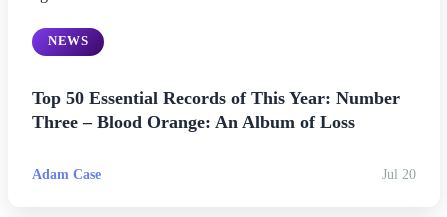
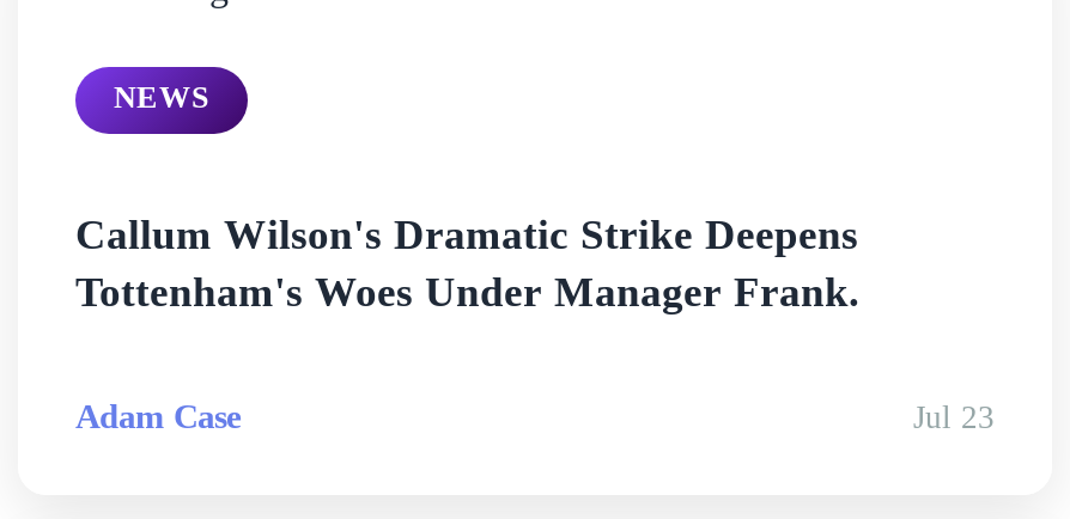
- Top 50 Essential Records of This Year: Number
- Three – Blood Orange: An Album of Loss
+ Callum Wilson's Dramatic Strike Deepens
+ Tottenham's Woes Under Manager Frank.

- Jul 20
+ Jul 23
